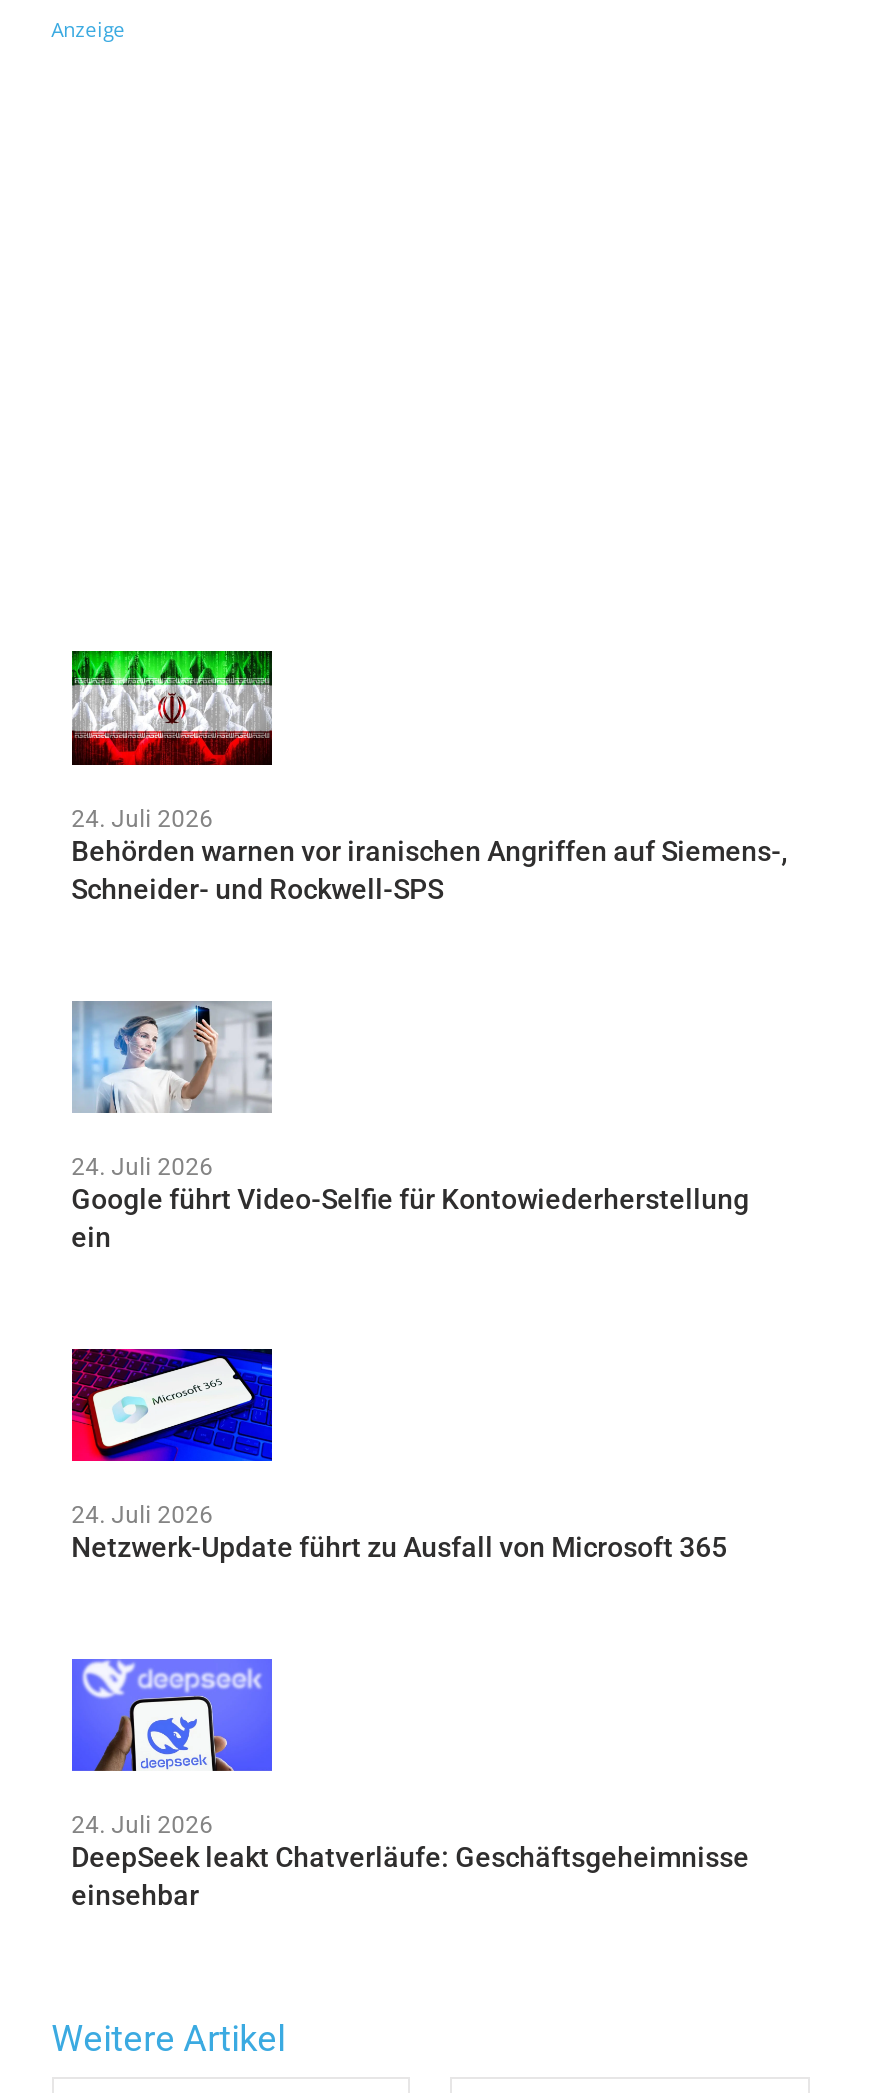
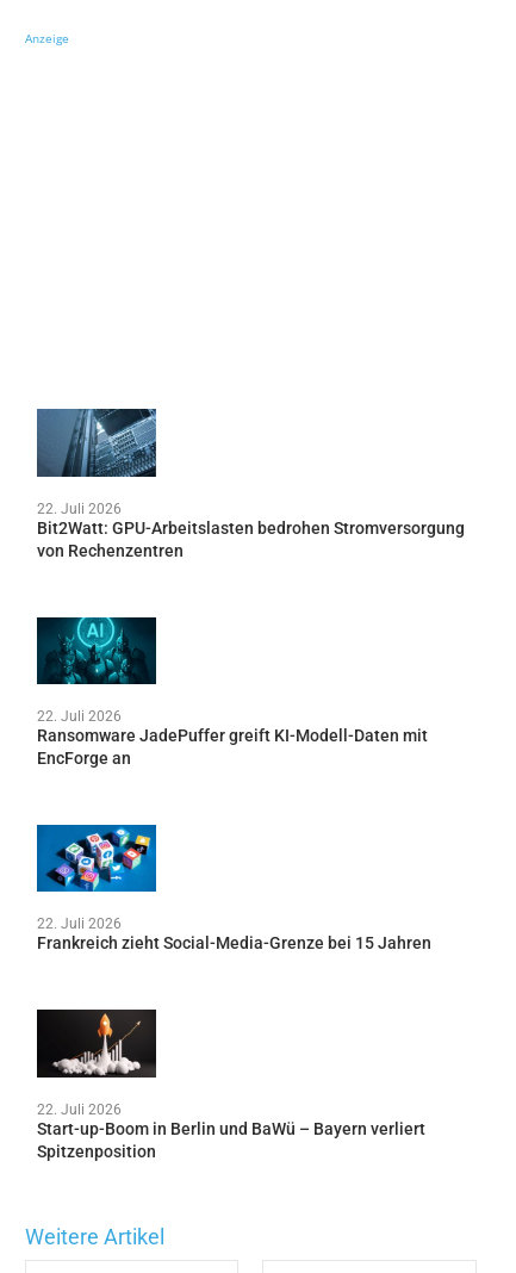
- [image]
- 24. Juli 2026
- Behörden warnen vor iranischen Angriffen auf Siemens-,
- Schneider- und Rockwell-SPS
+ [image]
+ 22. Juli 2026
+ Bit2Watt: GPU-Arbeitslasten bedrohen Stromversorgung
+ von Rechenzentren

- [image]
- 24. Juli 2026
- Google führt Video-Selfie für Kontowiederherstellung
- ein
+ [image]
+ 22. Juli 2026
+ Ransomware JadePuffer greift KI-Modell-Daten mit
+ EncForge an

- [image]
- 24. Juli 2026
- Netzwerk-Update führt zu Ausfall von Microsoft 365
+ [image]
+ 22. Juli 2026
+ Frankreich zieht Social-Media-Grenze bei 15 Jahren

- [image]
- 24. Juli 2026
- DeepSeek leakt Chatverläufe: Geschäftsgeheimnisse
- einsehbar
+ [image]
+ 22. Juli 2026
+ Start-up-Boom in Berlin und BaWü – Bayern verliert
+ Spitzenposition
